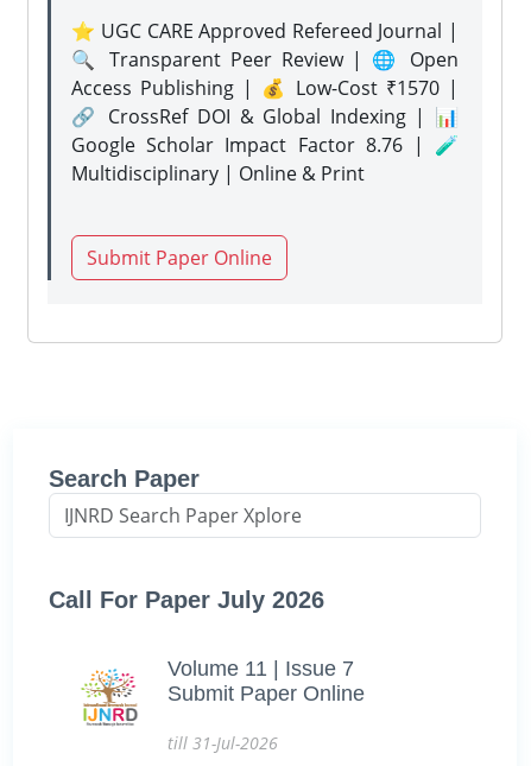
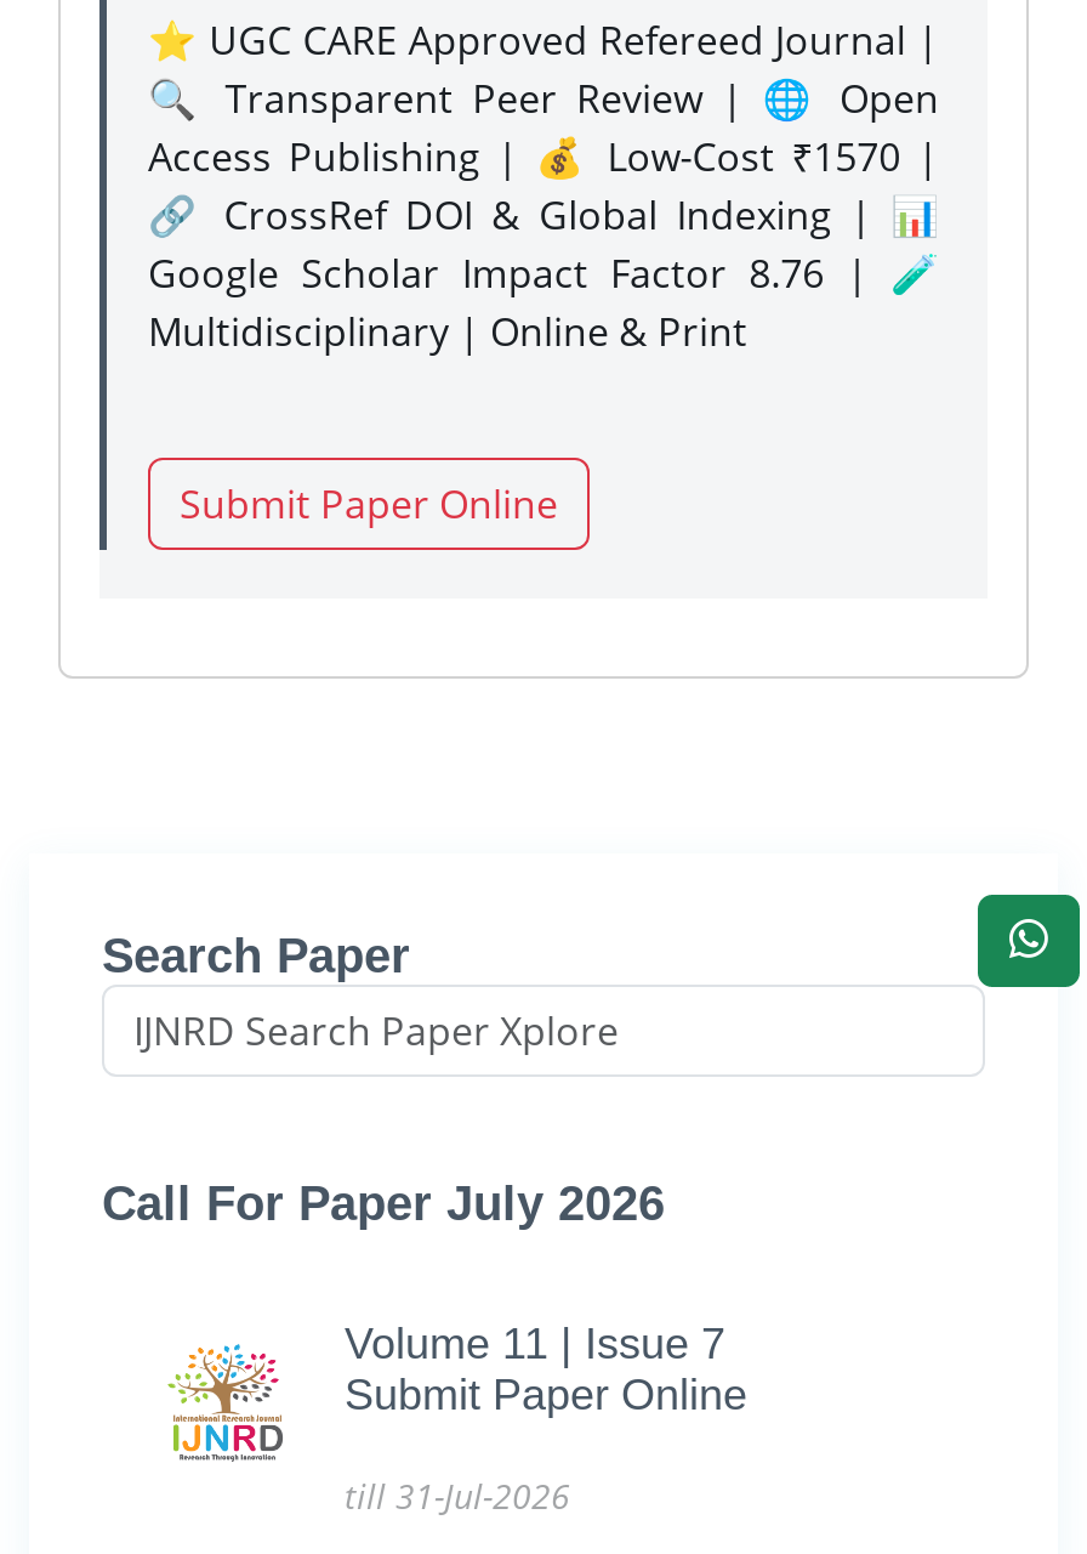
+ [image]
